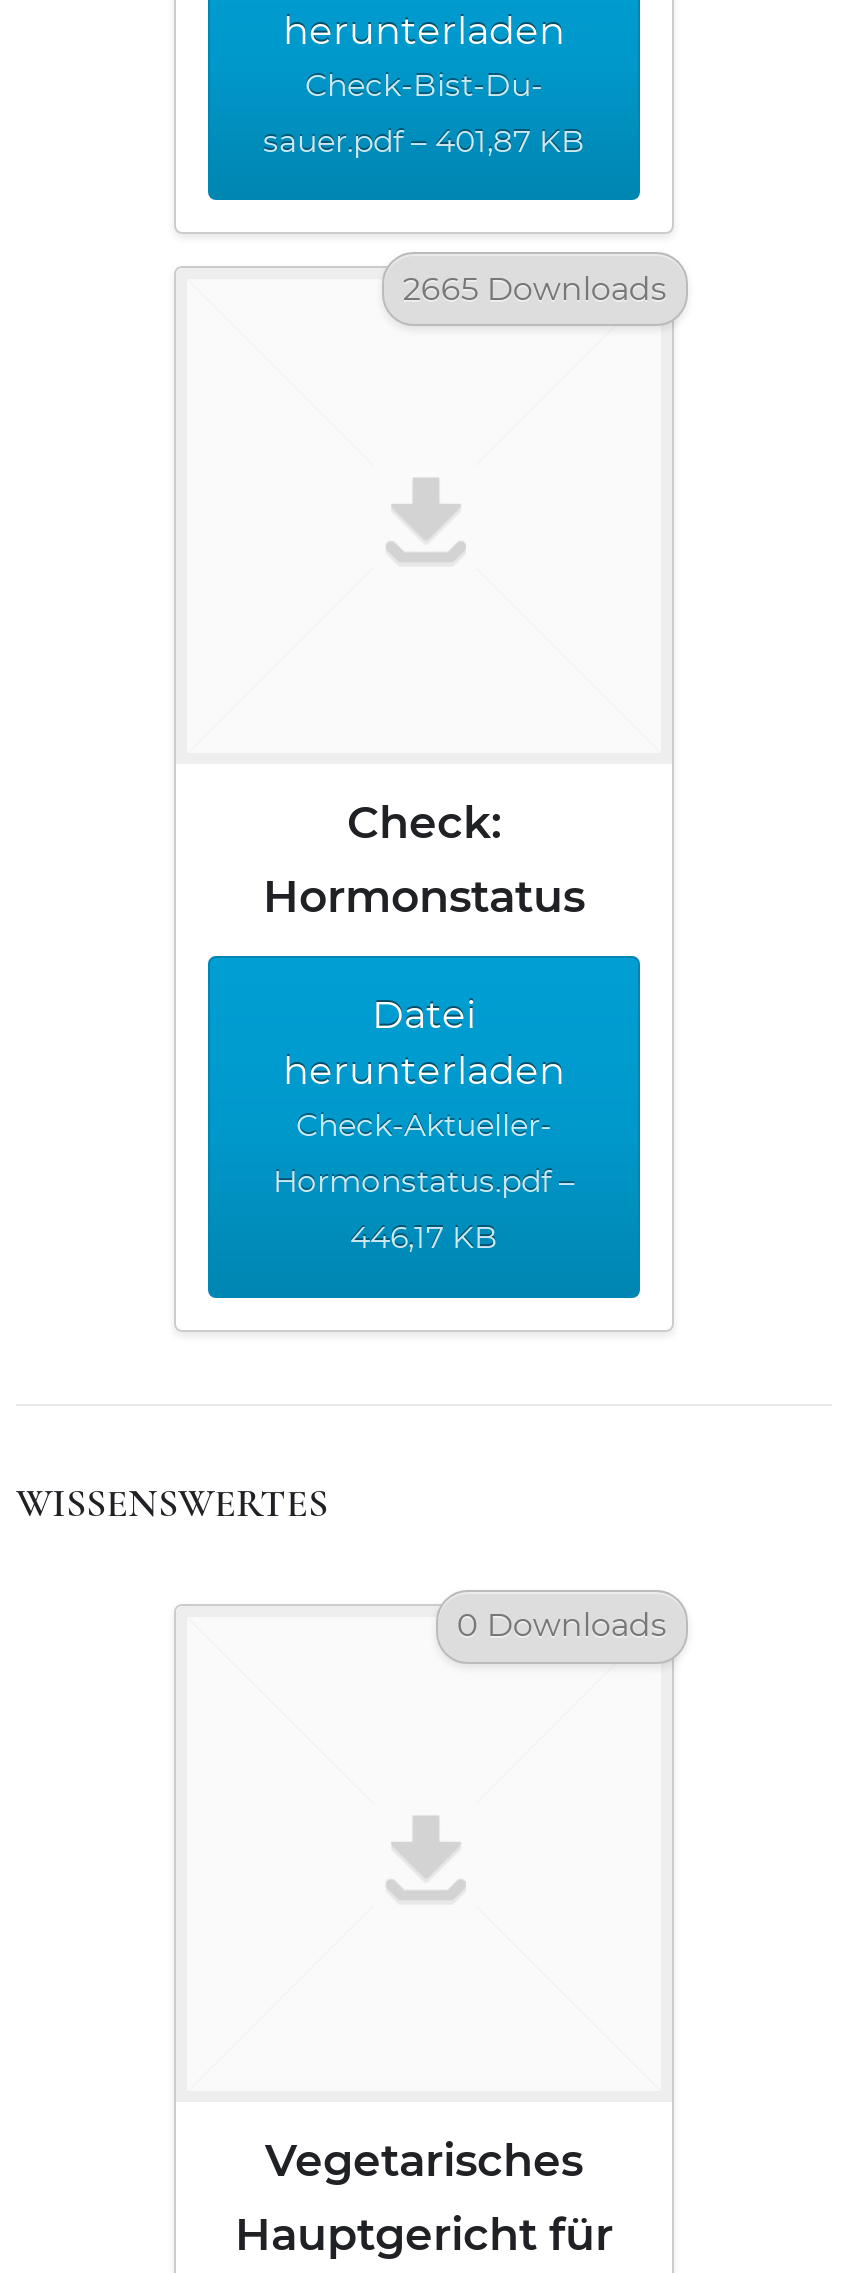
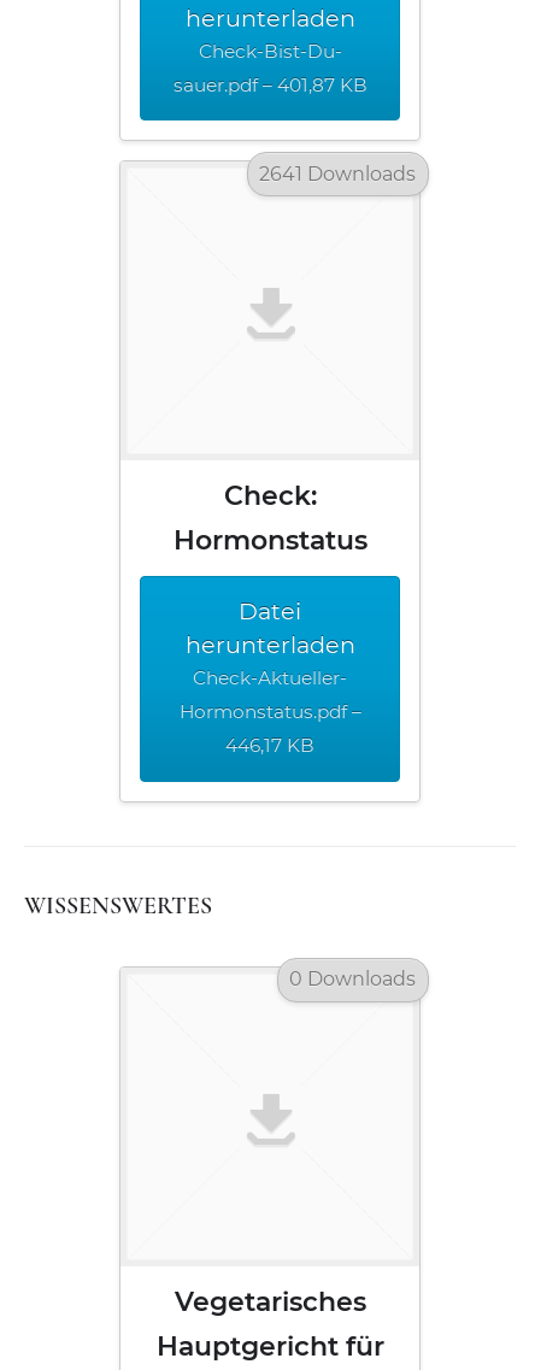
- 2665 Downloads
+ 2641 Downloads
